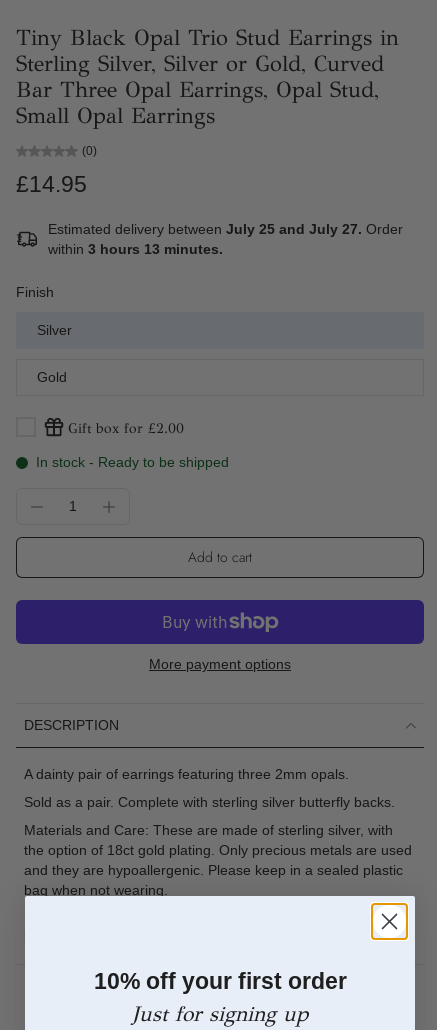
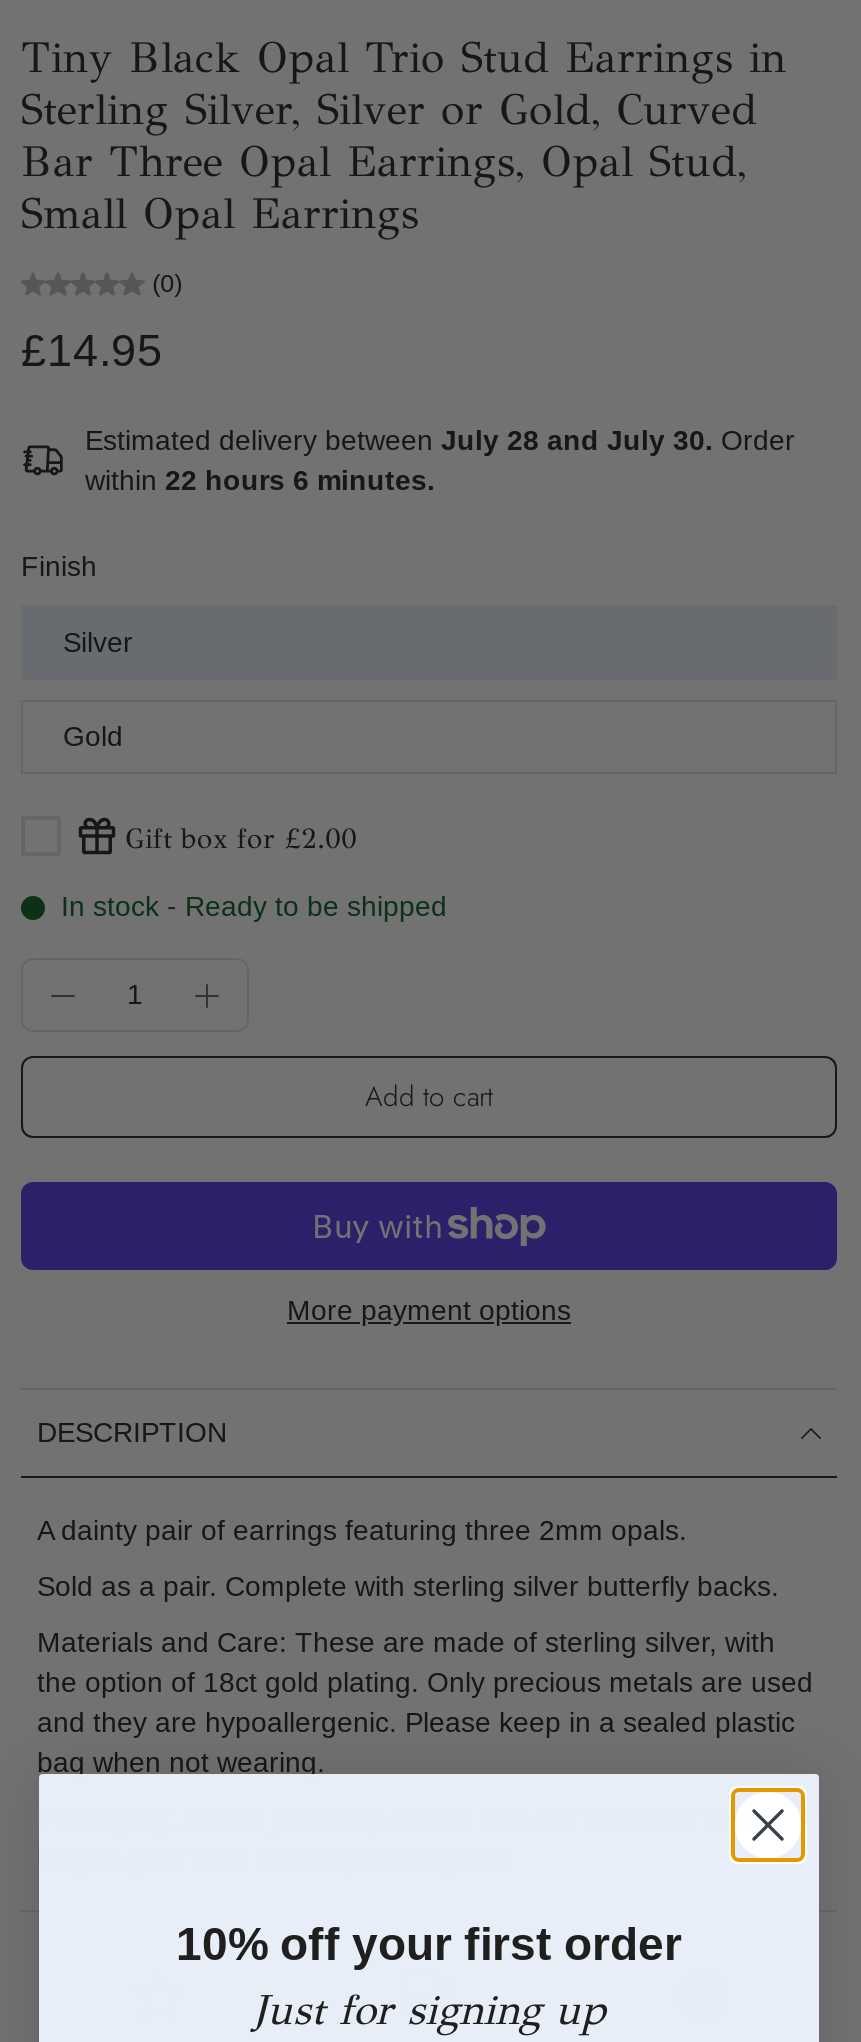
- Estimated delivery between July 25 and July 27. Order
+ Estimated delivery between July 28 and July 30. Order

- within 3 hours 13 minutes.
+ within 22 hours 6 minutes.
